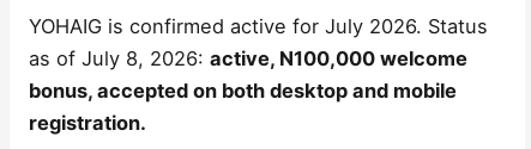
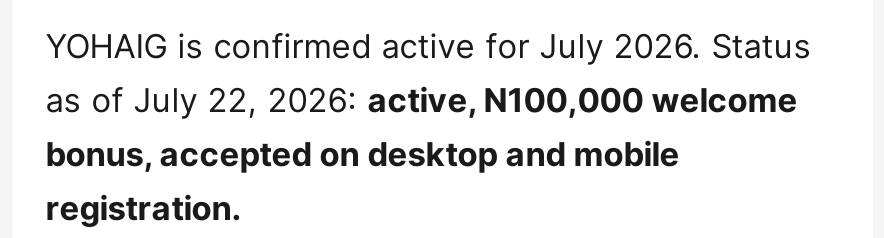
- as of July 8, 2026: active, N100,000 welcome
- bonus, accepted on both desktop and mobile
+ as of July 22, 2026: active, N100,000 welcome
+ bonus, accepted on desktop and mobile
